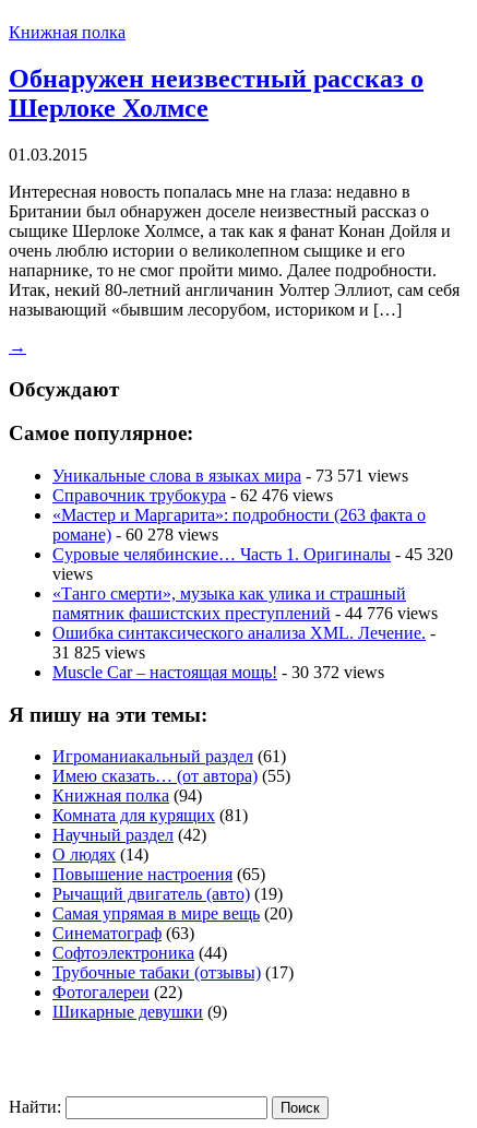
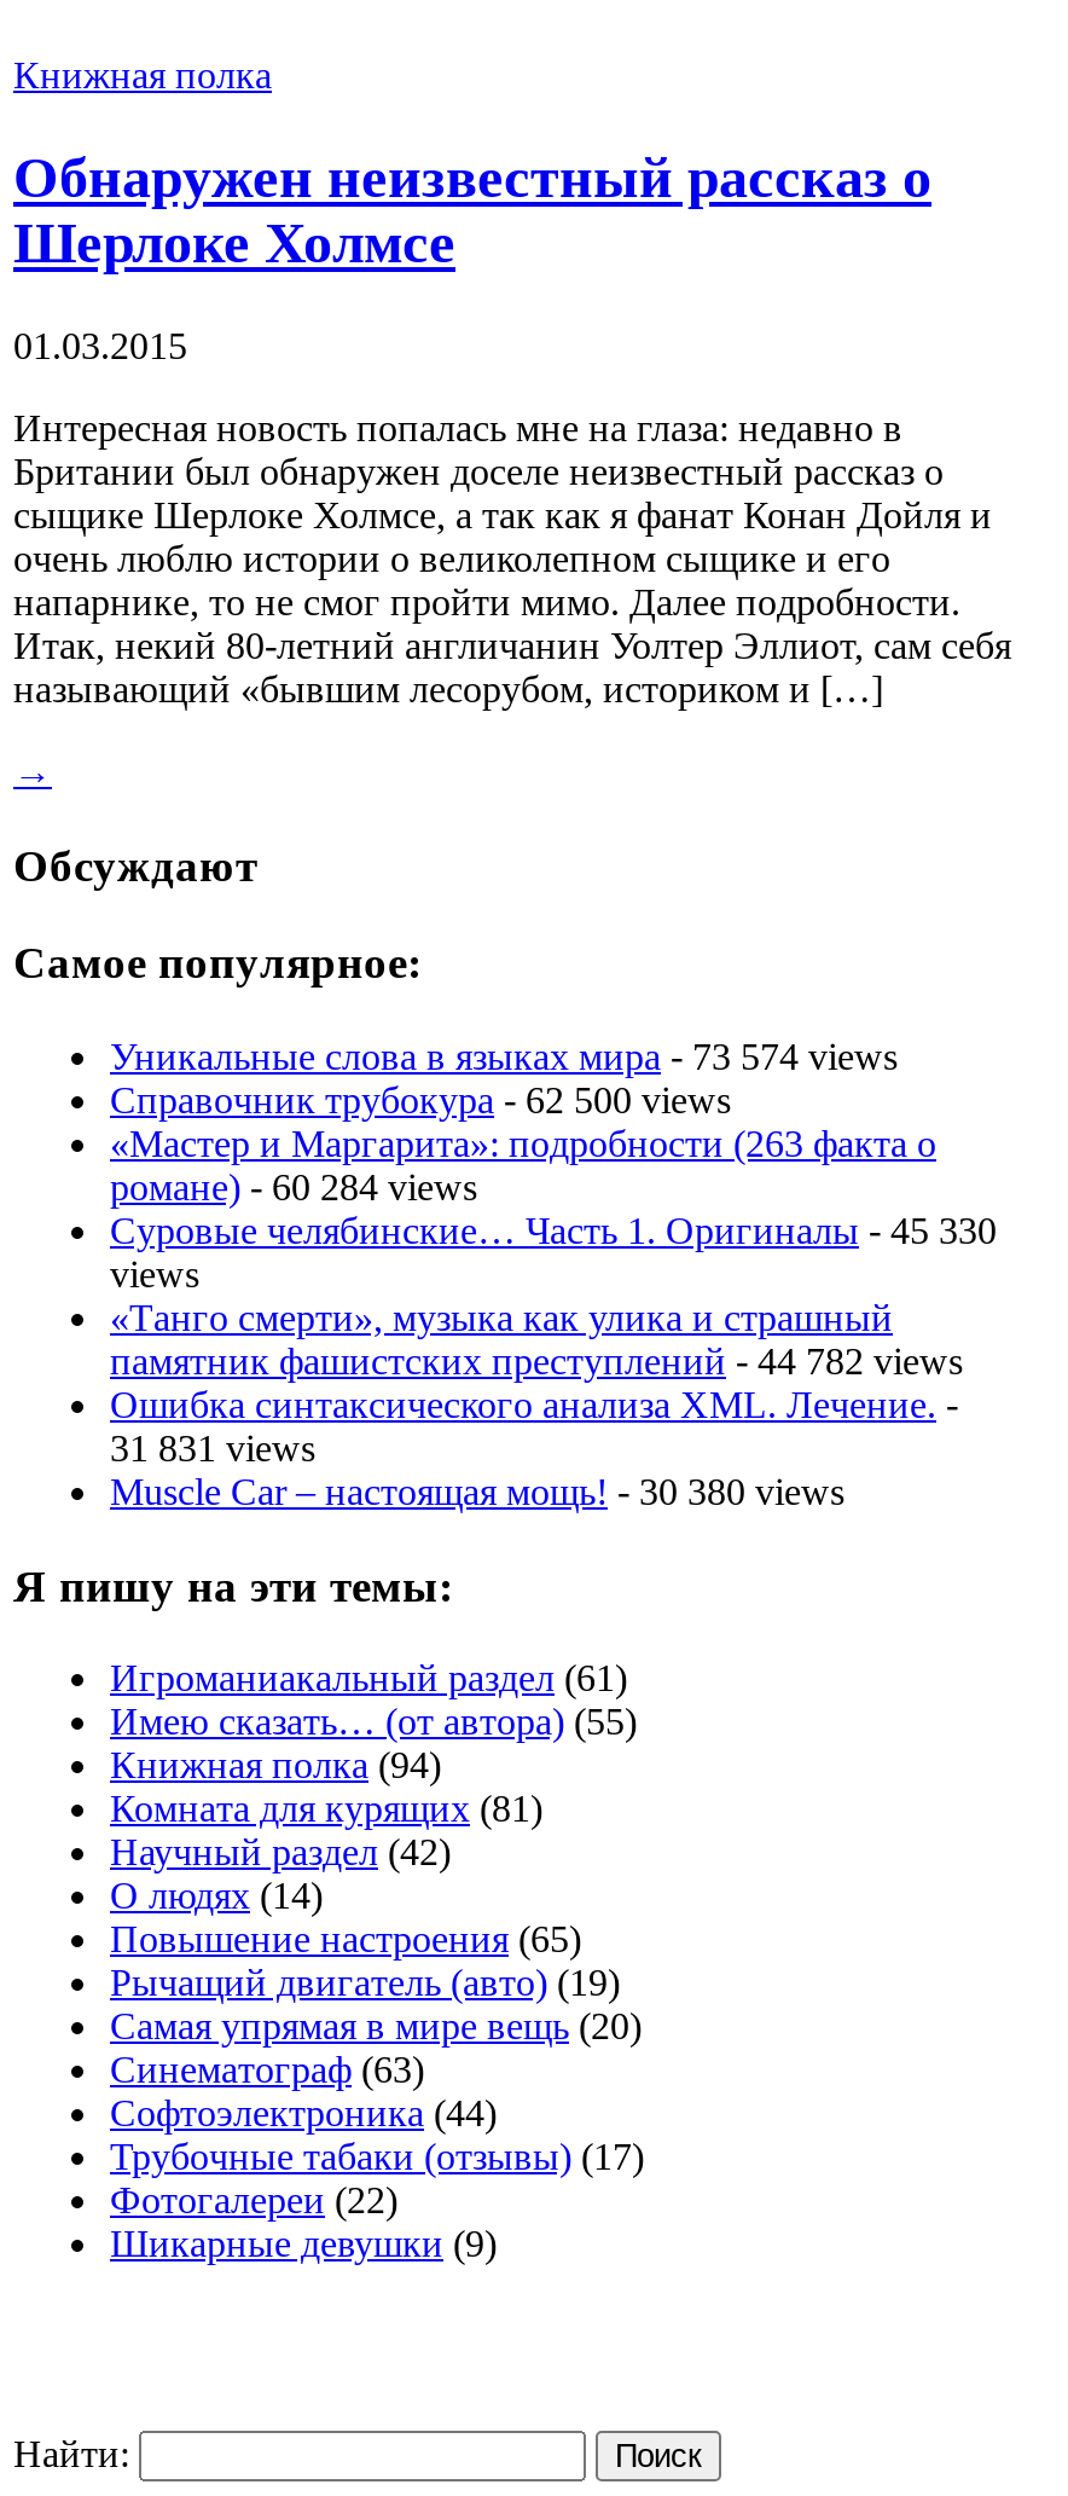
- Уникальные слова в языках мира - 73 571 views
+ Уникальные слова в языках мира - 73 574 views

- Справочник трубокура - 62 476 views
+ Справочник трубокура - 62 500 views

- романе) - 60 278 views
+ романе) - 60 284 views

- Суровые челябинские… Часть 1. Оригиналы - 45 320
+ Суровые челябинские… Часть 1. Оригиналы - 45 330

- памятник фашистских преступлений - 44 776 views
+ памятник фашистских преступлений - 44 782 views

- 31 825 views
+ 31 831 views

- Muscle Car – настоящая мощь! - 30 372 views
+ Muscle Car – настоящая мощь! - 30 380 views
